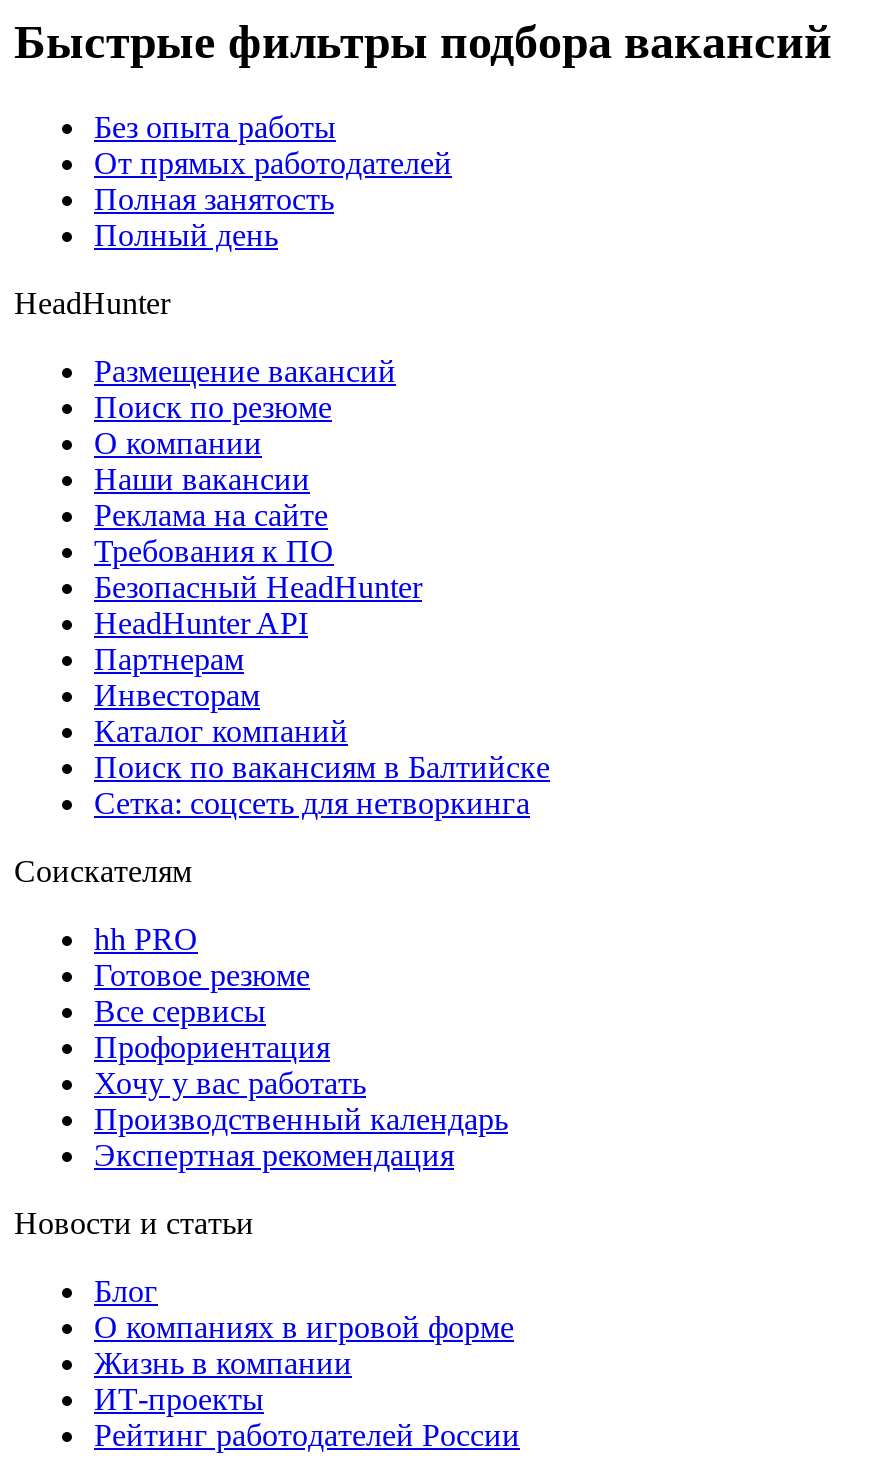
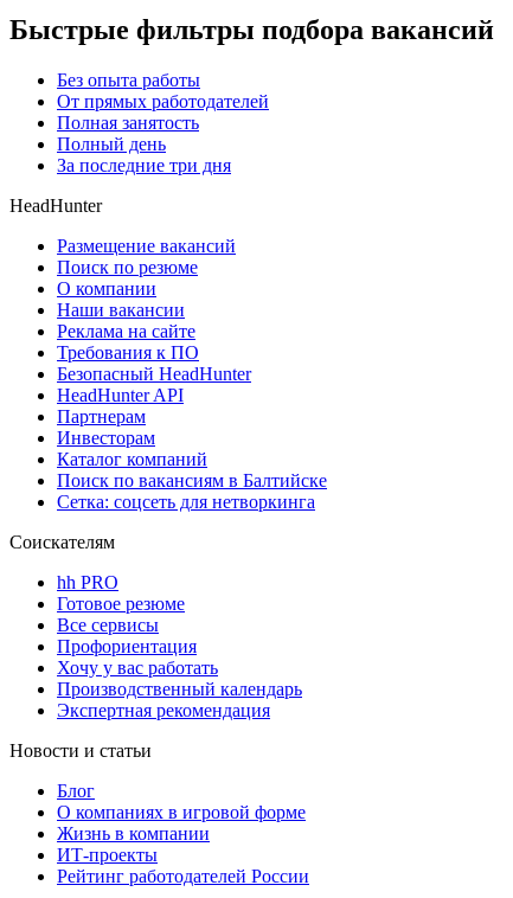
+ За последние три дня
